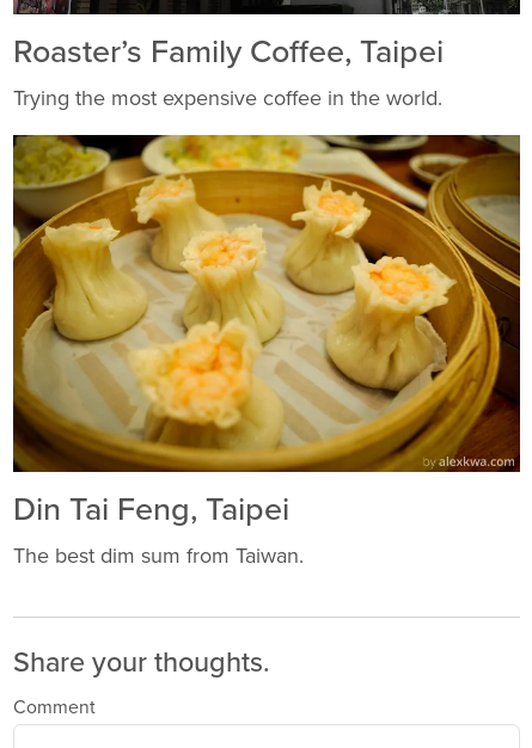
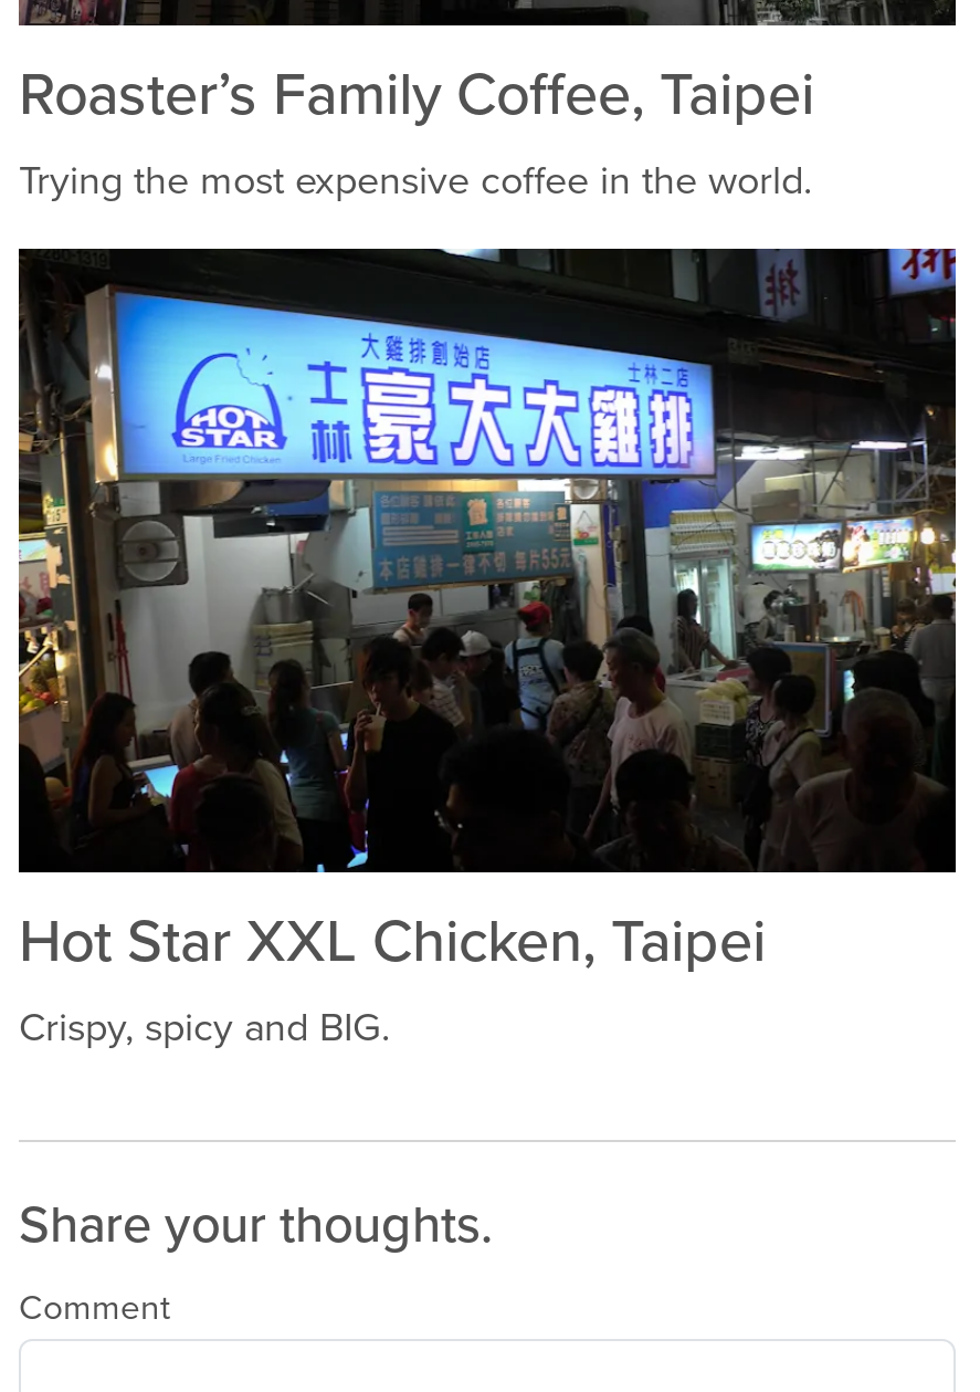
- [image]
- Din Tai Feng, Taipei
- The best dim sum from Taiwan.
+ [image]
+ Hot Star XXL Chicken, Taipei
+ Crispy, spicy and BIG.
